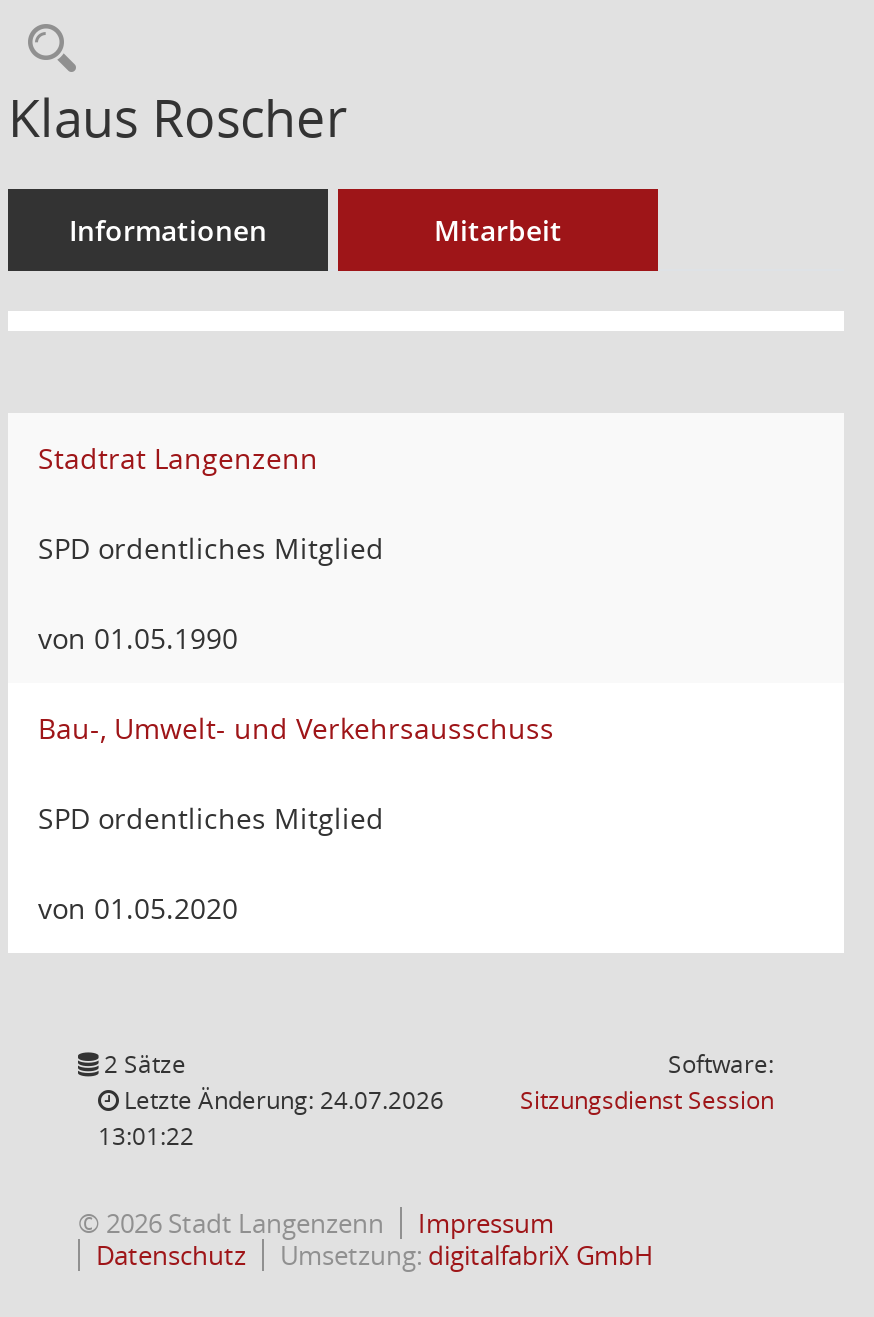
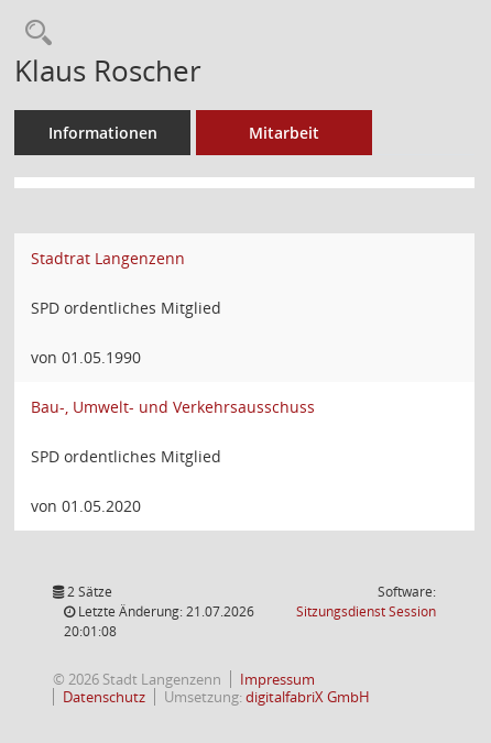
- Letzte Änderung: 24.07.2026
+ Letzte Änderung: 21.07.2026

- 13:01:22
+ 20:01:08
